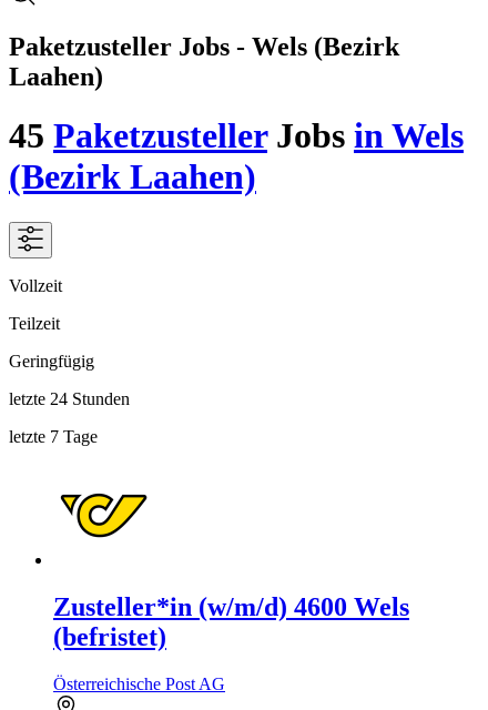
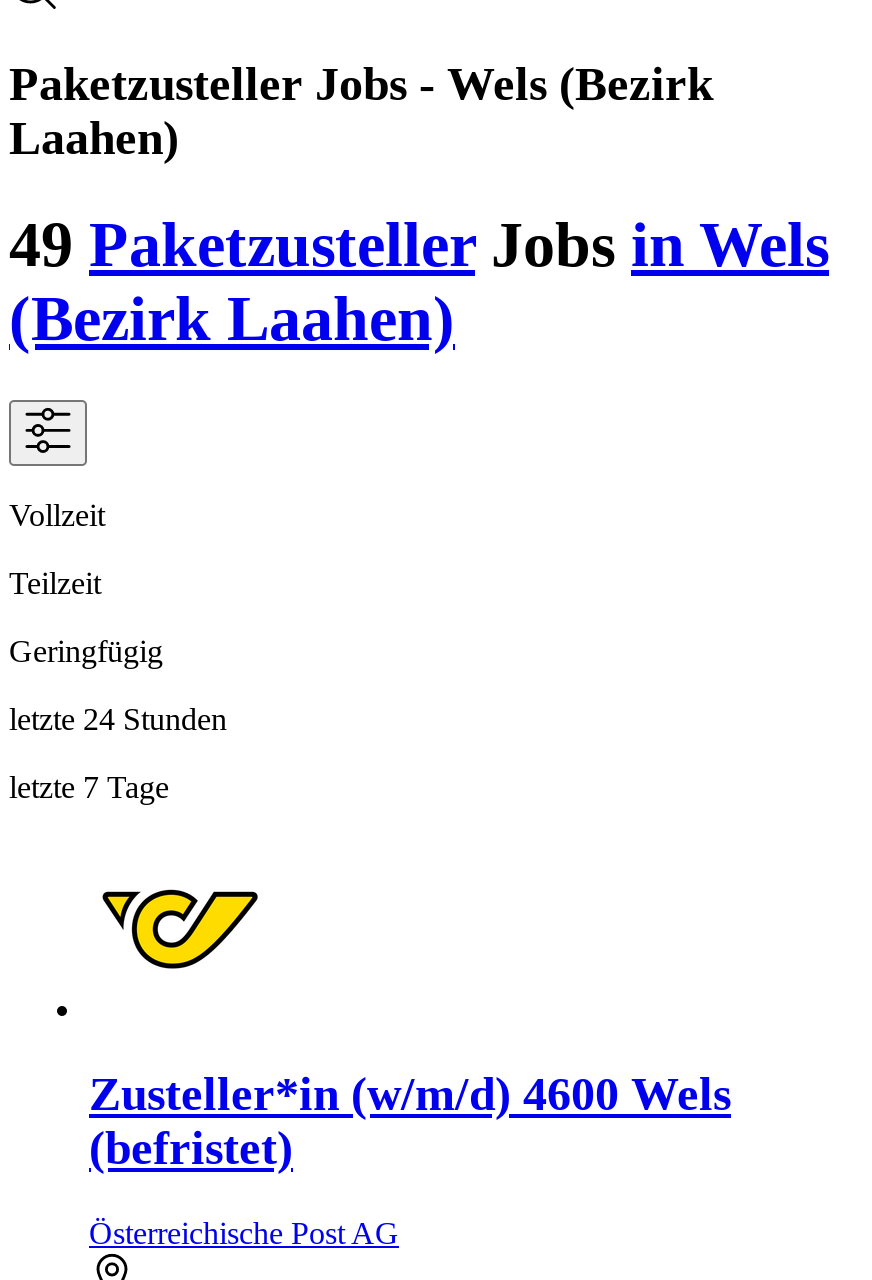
- 45 Paketzusteller Jobs in Wels
+ 49 Paketzusteller Jobs in Wels
